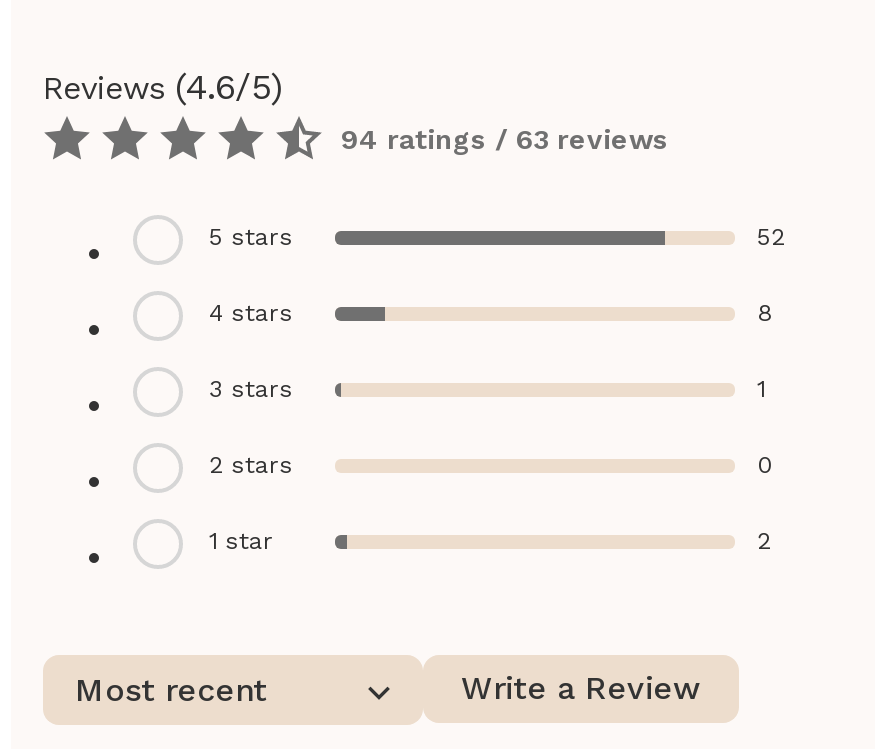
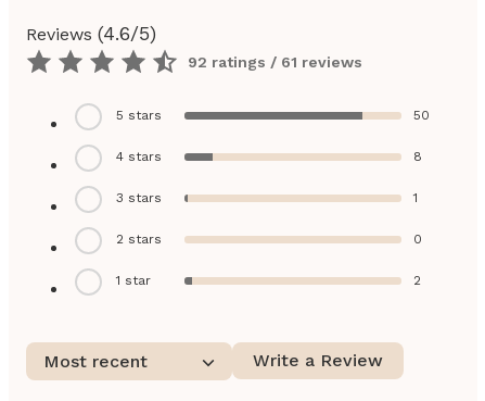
- 94 ratings / 63 reviews
+ 92 ratings / 61 reviews

- 52
+ 50
